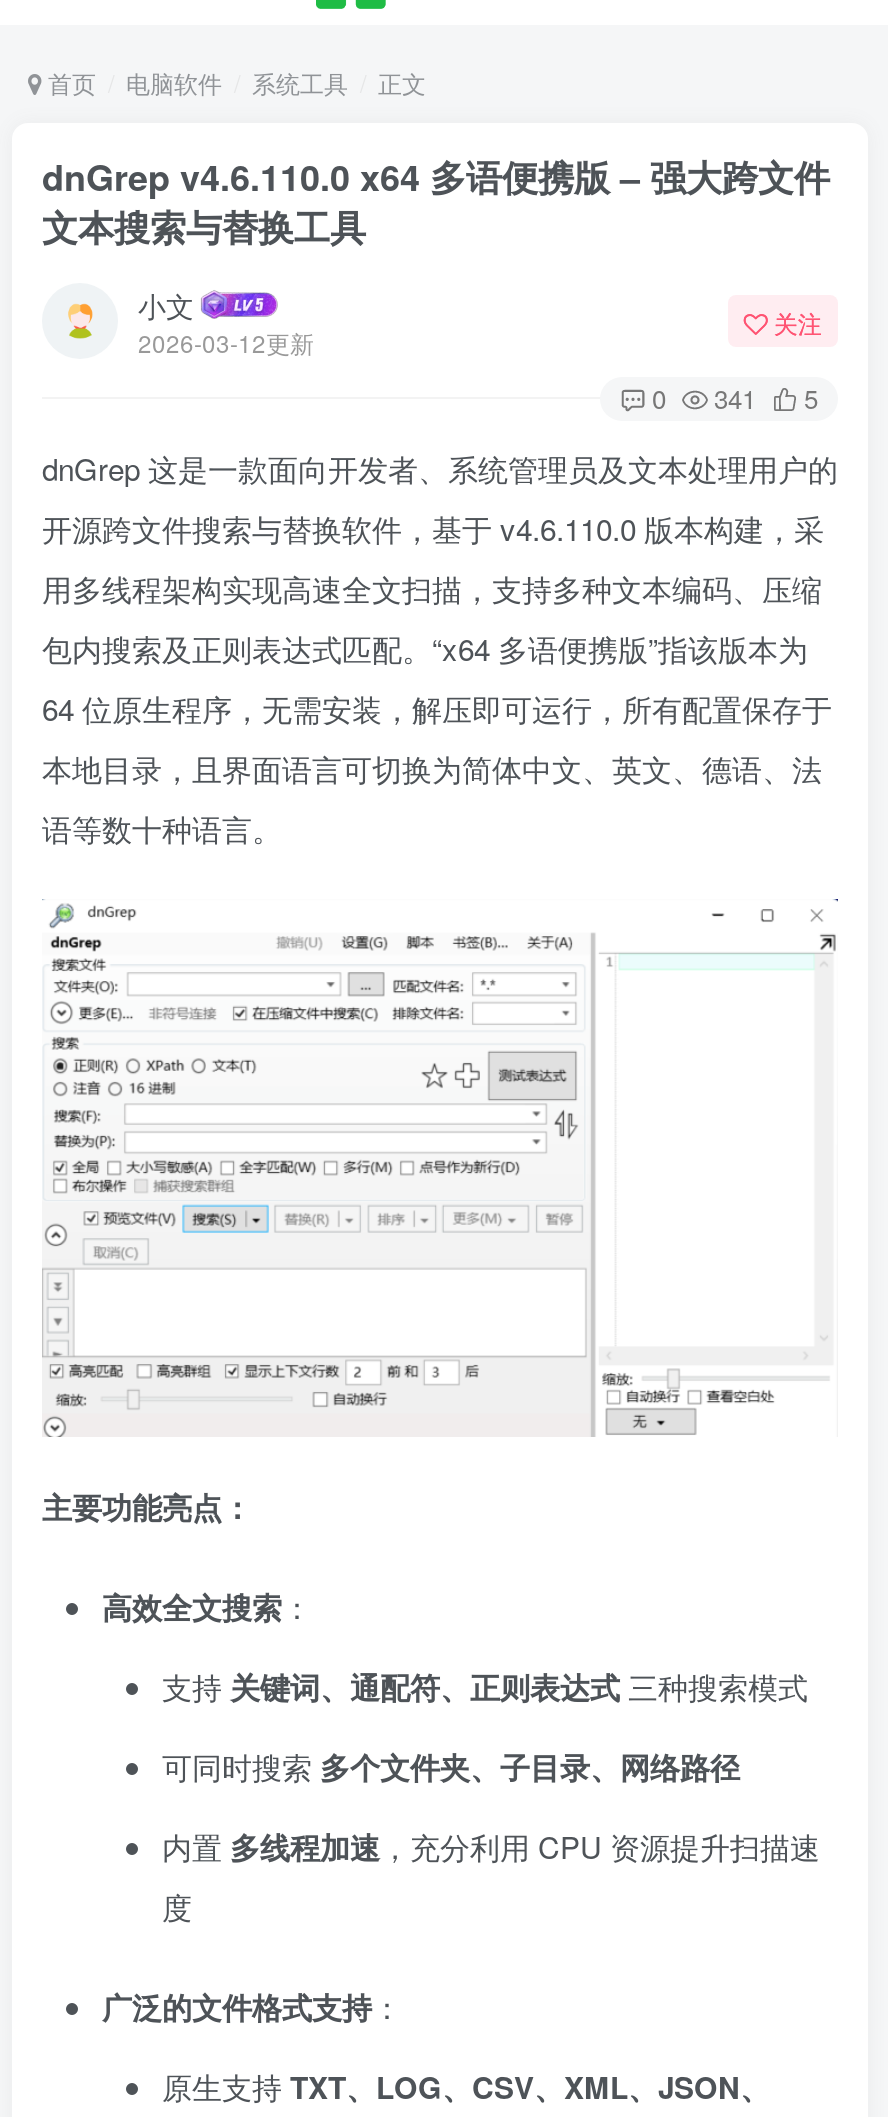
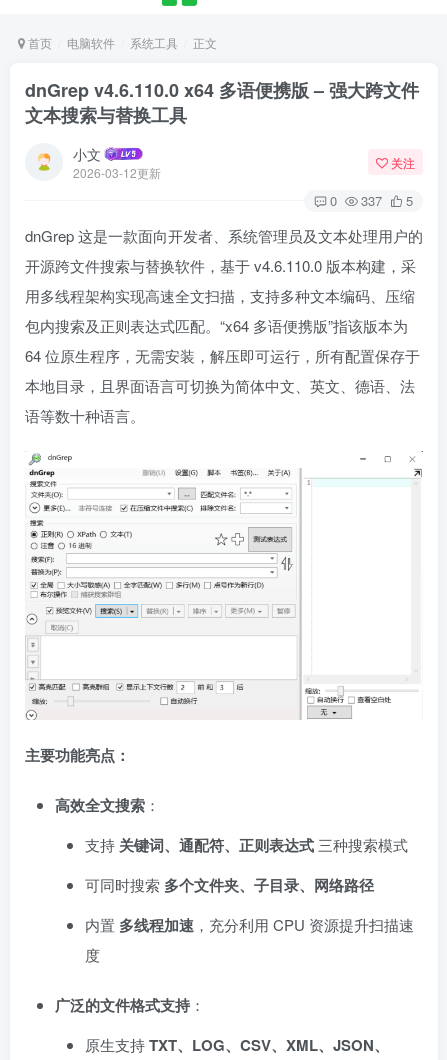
- 0 341 5
+ 0 337 5
